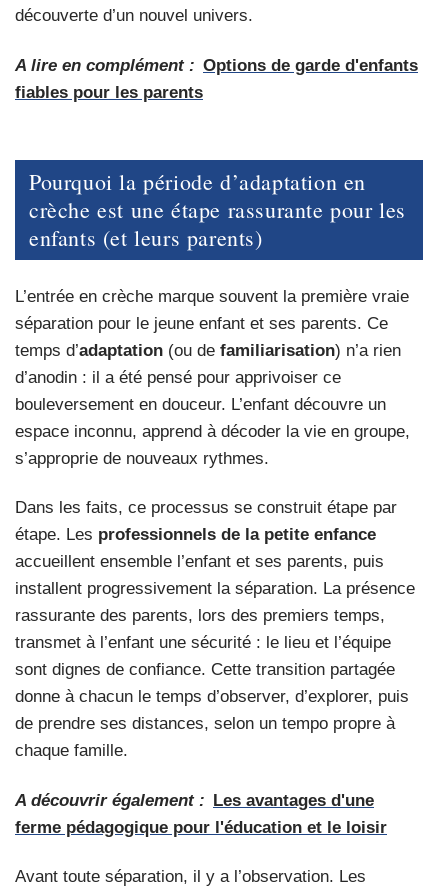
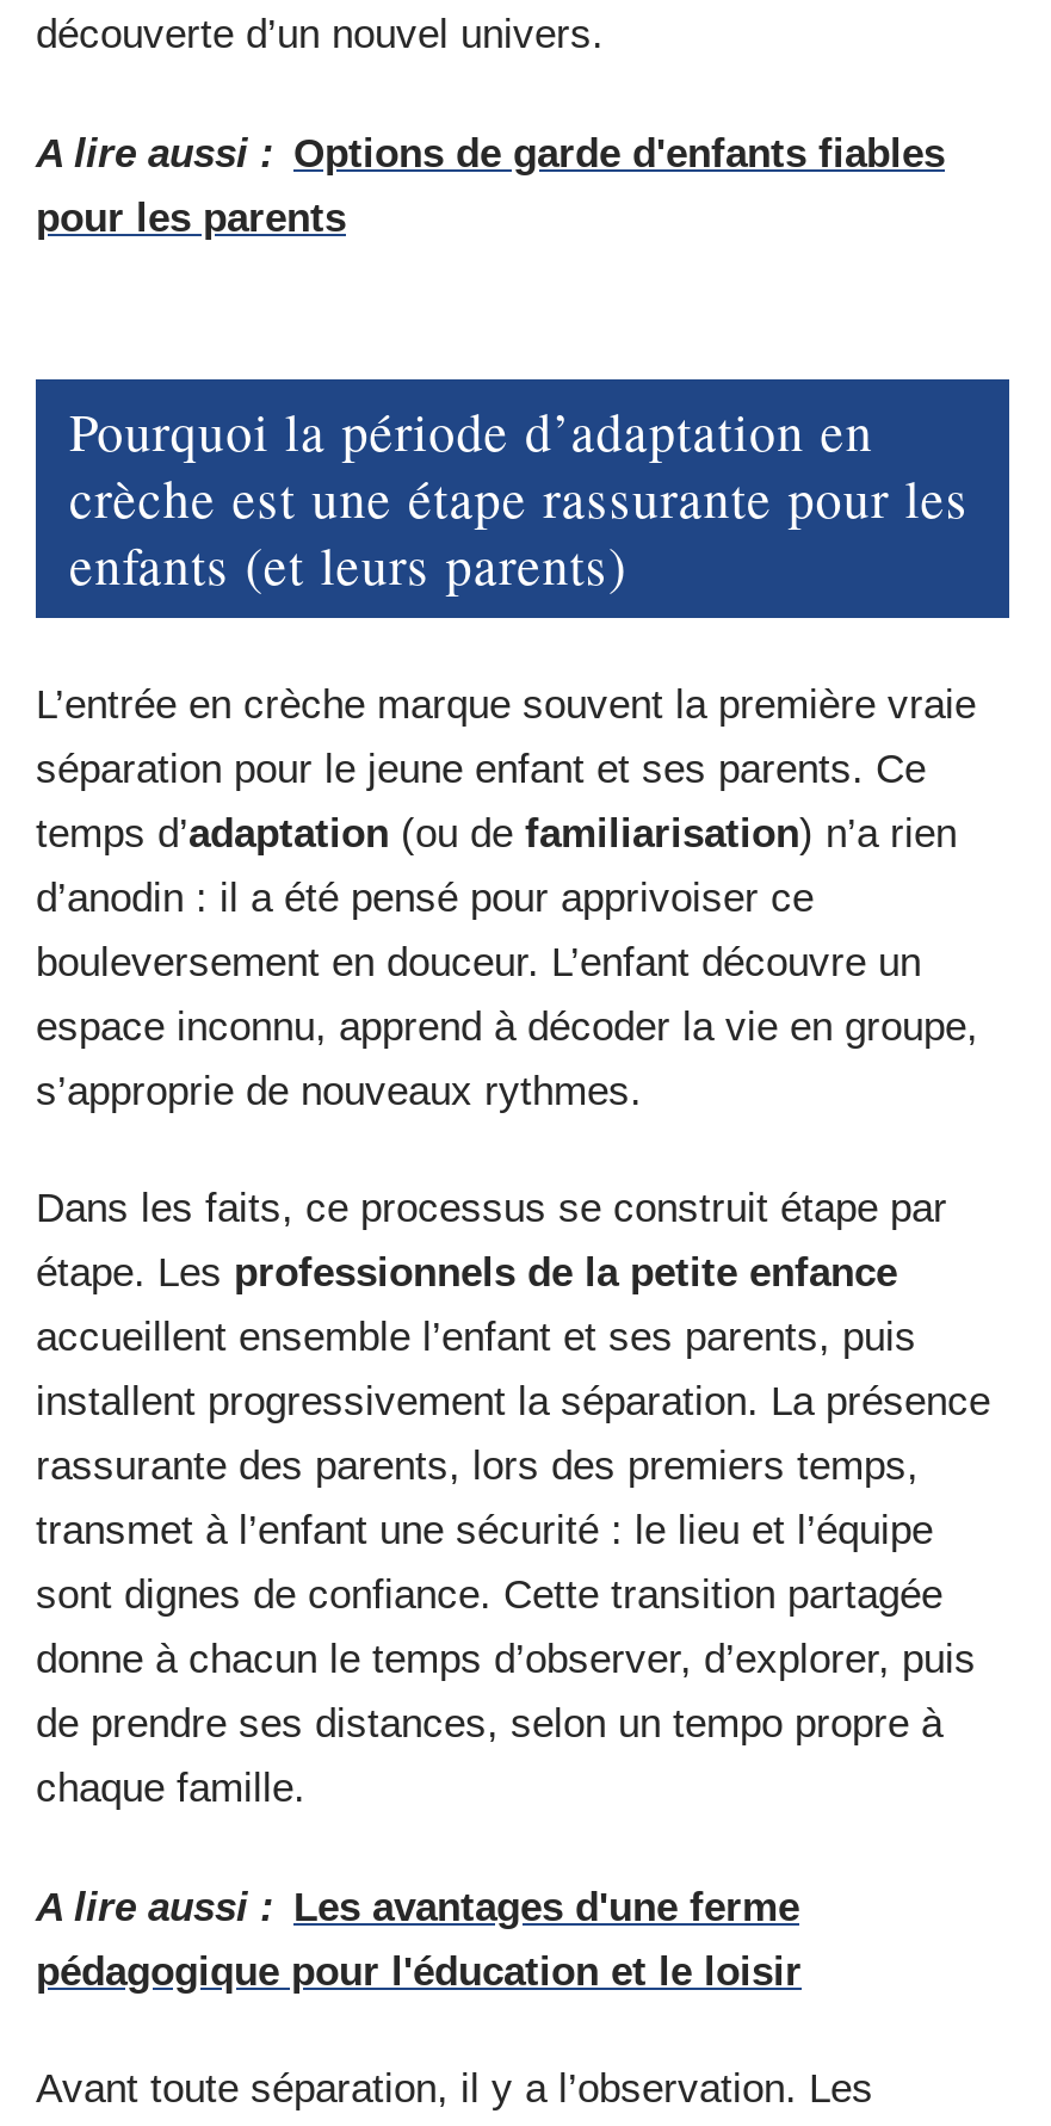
- A lire en complément : Options de garde d'enfants
- fiables pour les parents
+ A lire aussi : Options de garde d'enfants fiables
+ pour les parents

- A découvrir également : Les avantages d'une
- ferme pédagogique pour l'éducation et le loisir
+ A lire aussi : Les avantages d'une ferme
+ pédagogique pour l'éducation et le loisir
